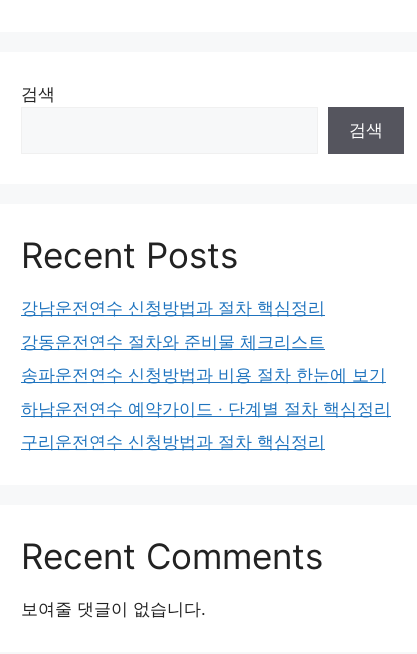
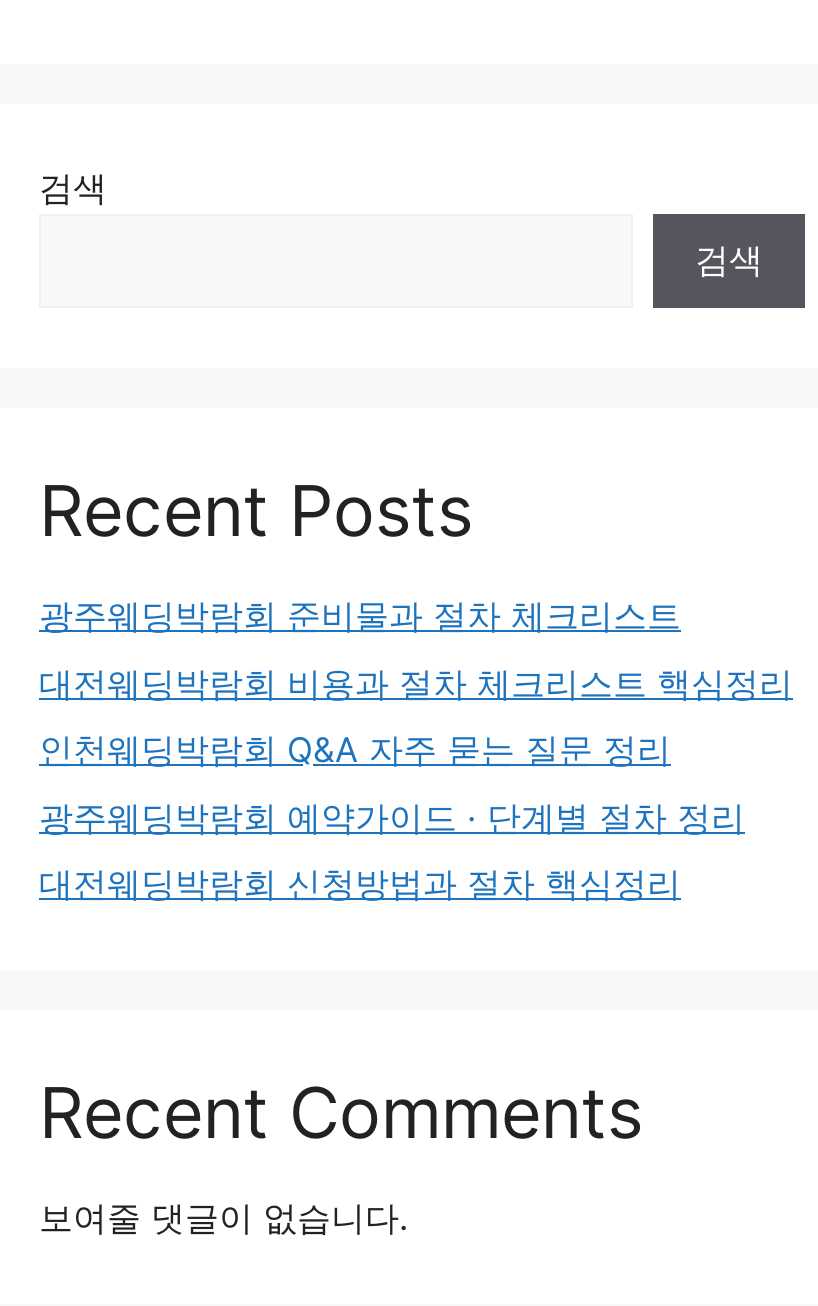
- 강남운전연수 신청방법과 절차 핵심정리
+ 광주웨딩박람회 준비물과 절차 체크리스트

- 강동운전연수 절차와 준비물 체크리스트
+ 대전웨딩박람회 비용과 절차 체크리스트 핵심정리

- 송파운전연수 신청방법과 비용 절차 한눈에 보기
+ 인천웨딩박람회 Q&A 자주 묻는 질문 정리

- 하남운전연수 예약가이드 · 단계별 절차 핵심정리
+ 광주웨딩박람회 예약가이드 · 단계별 절차 정리

- 구리운전연수 신청방법과 절차 핵심정리
+ 대전웨딩박람회 신청방법과 절차 핵심정리
